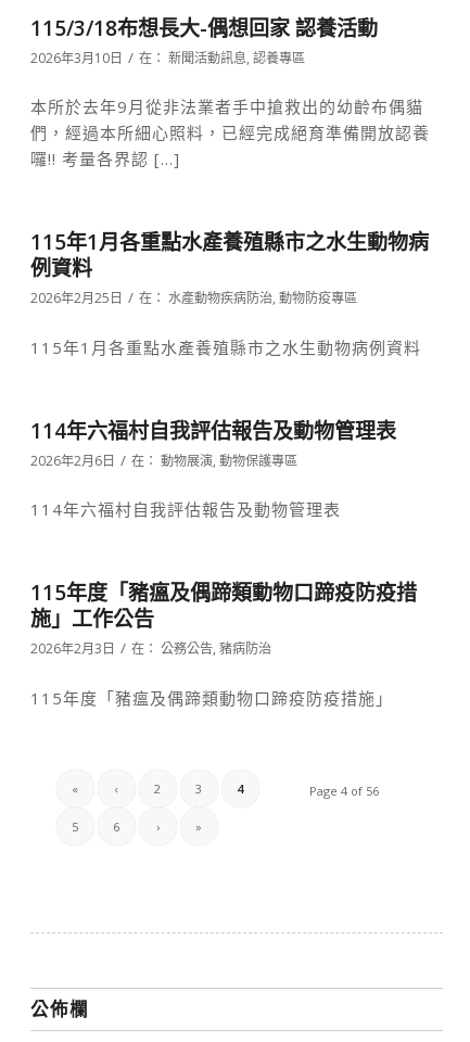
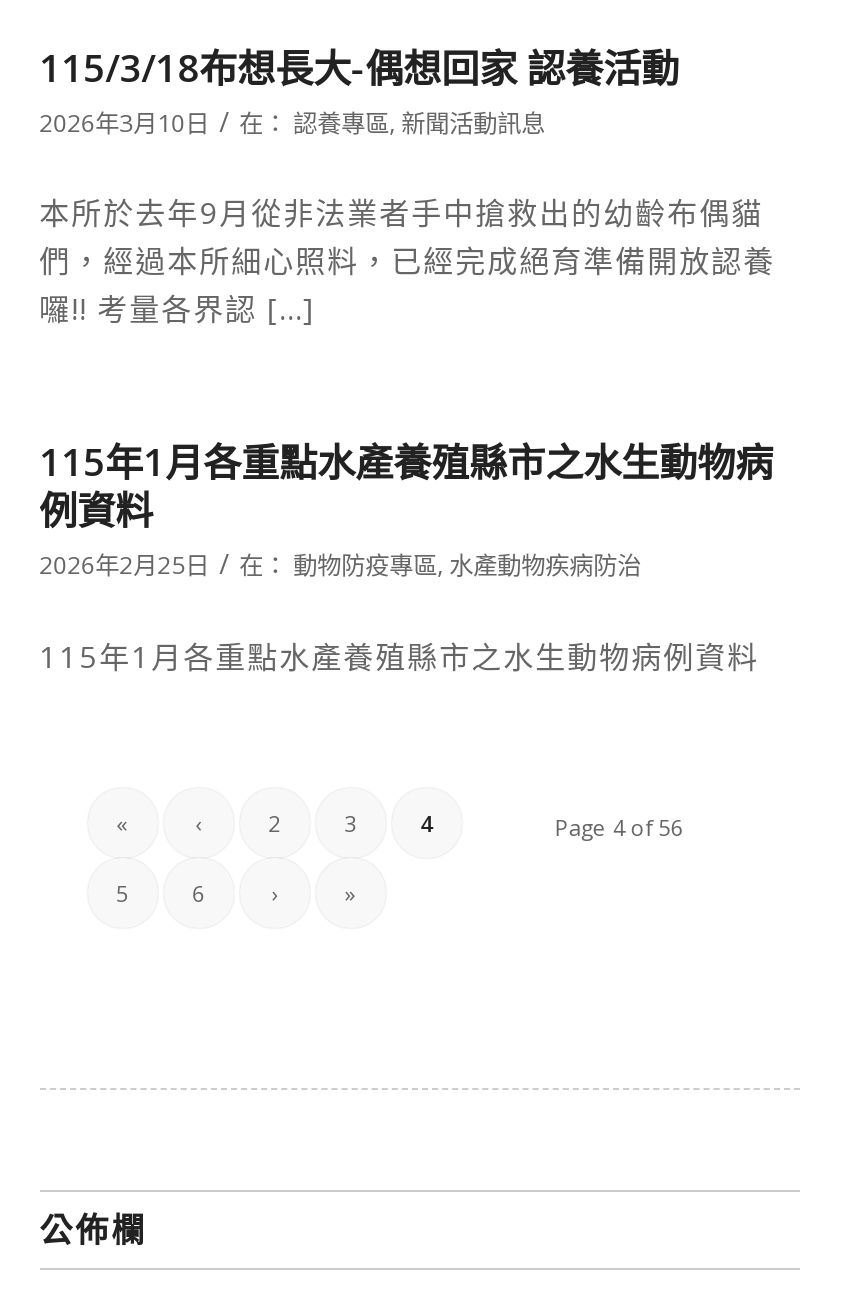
- 2026年3月10日 / 在：新聞活動訊息,認養專區
+ 2026年3月10日 / 在：認養專區,新聞活動訊息

- 2026年2月25日 / 在：水產動物疾病防治,動物防疫專區
+ 2026年2月25日 / 在：動物防疫專區,水產動物疾病防治

- 114年六福村自我評估報告及動物管理表
- 2026年2月6日 / 在：動物展演,動物保護專區
- 114年六福村自我評估報告及動物管理表
- 115年度「豬瘟及偶蹄類動物口蹄疫防疫措
- 施」工作公告
- 2026年2月3日 / 在：公務公告,豬病防治
- 115年度「豬瘟及偶蹄類動物口蹄疫防疫措施」
